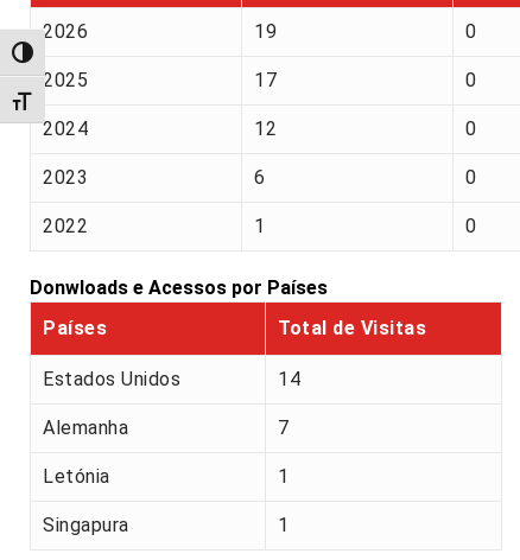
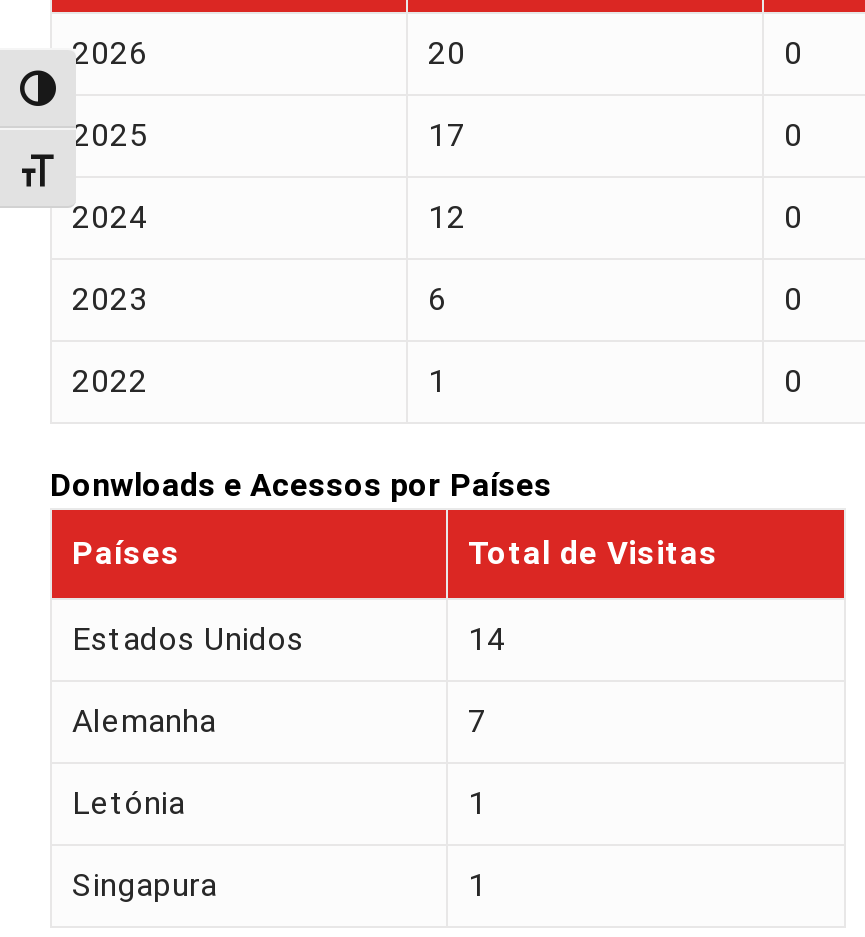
- 19
+ 20
